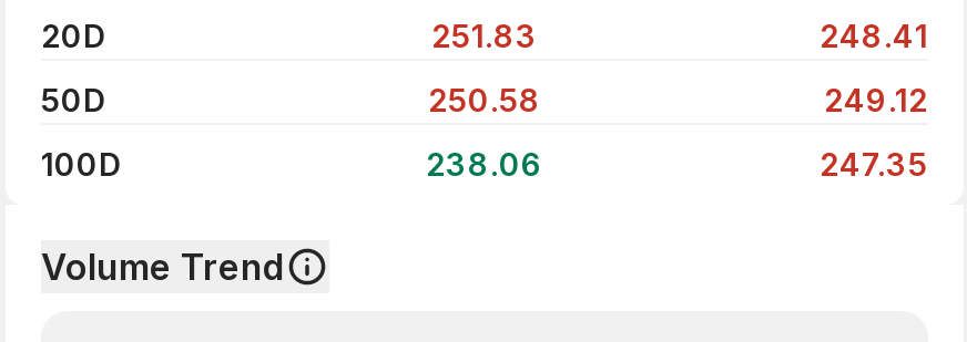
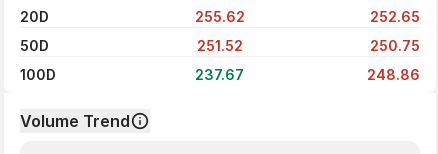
- 251.83
+ 255.62

- 248.41
+ 252.65

- 250.58
+ 251.52

- 249.12
+ 250.75

- 238.06
+ 237.67

- 247.35
+ 248.86
